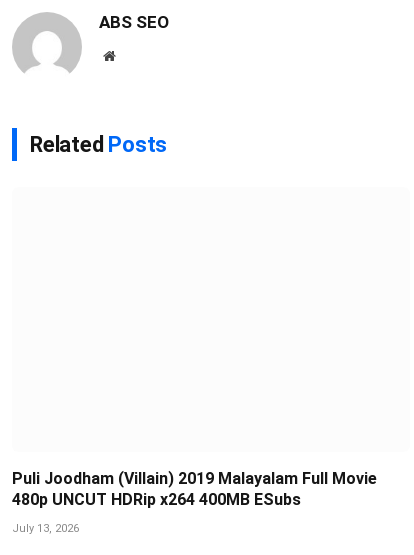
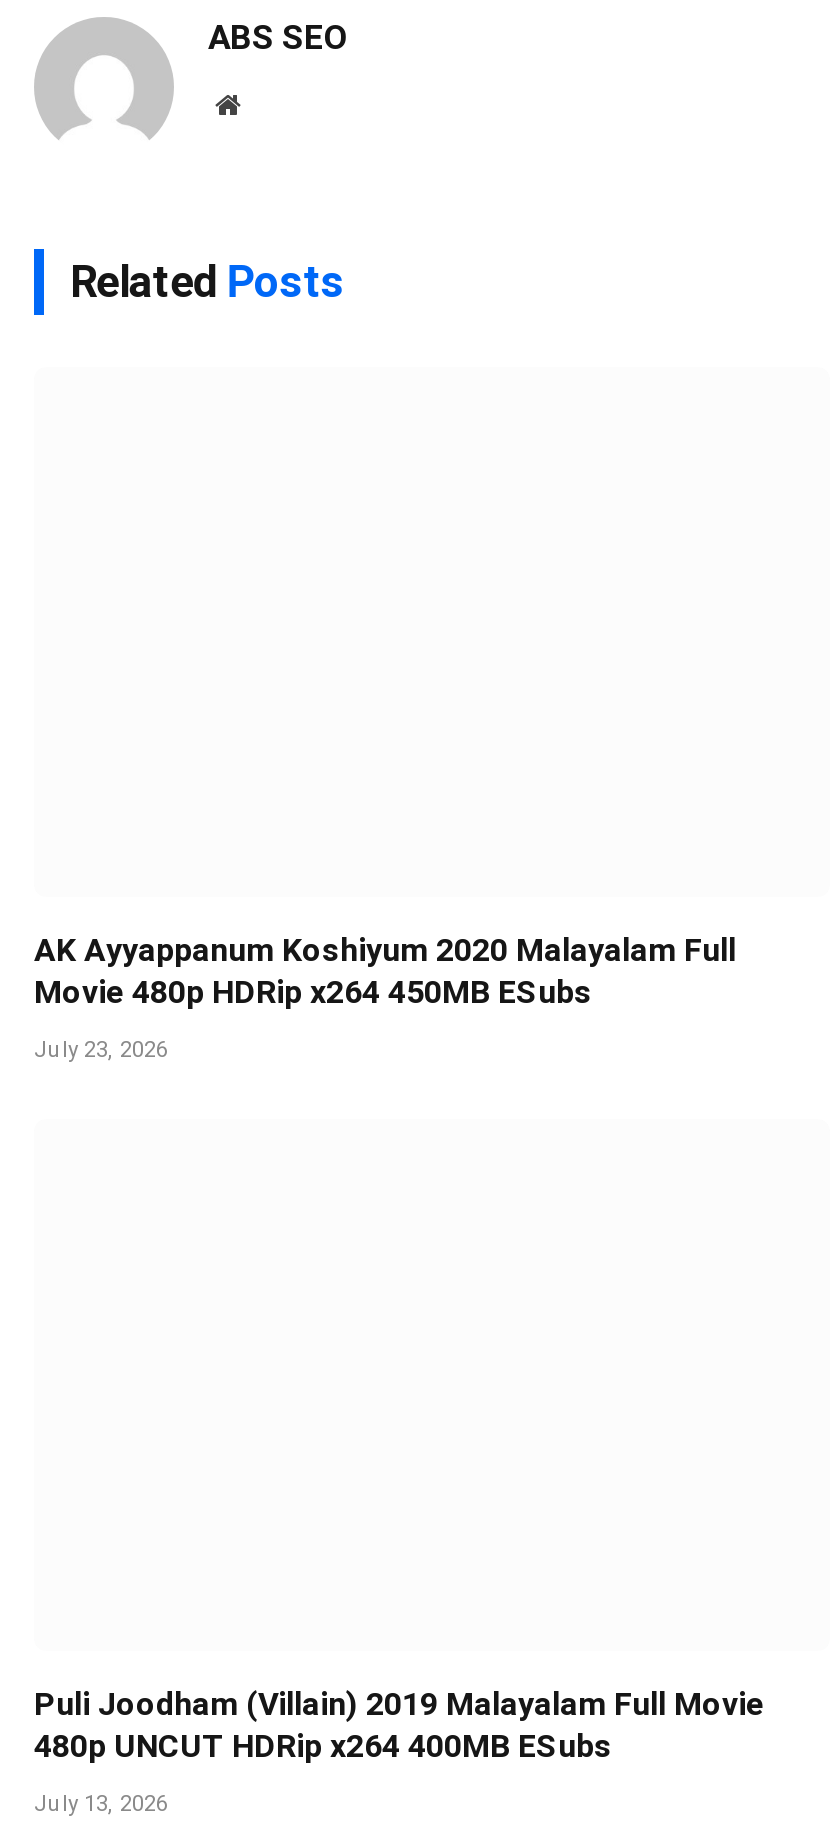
+ AK Ayyappanum Koshiyum 2020 Malayalam Full
+ Movie 480p HDRip x264 450MB ESubs
+ July 23, 2026
